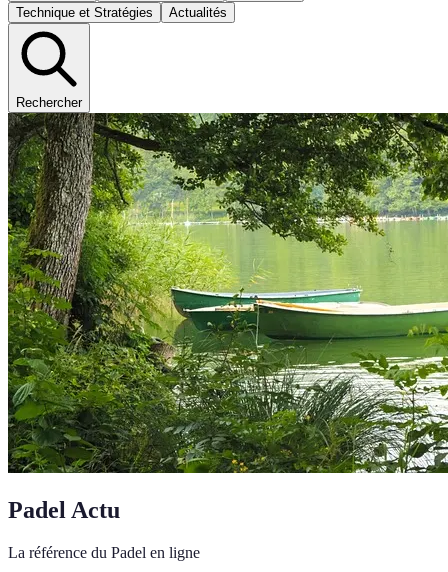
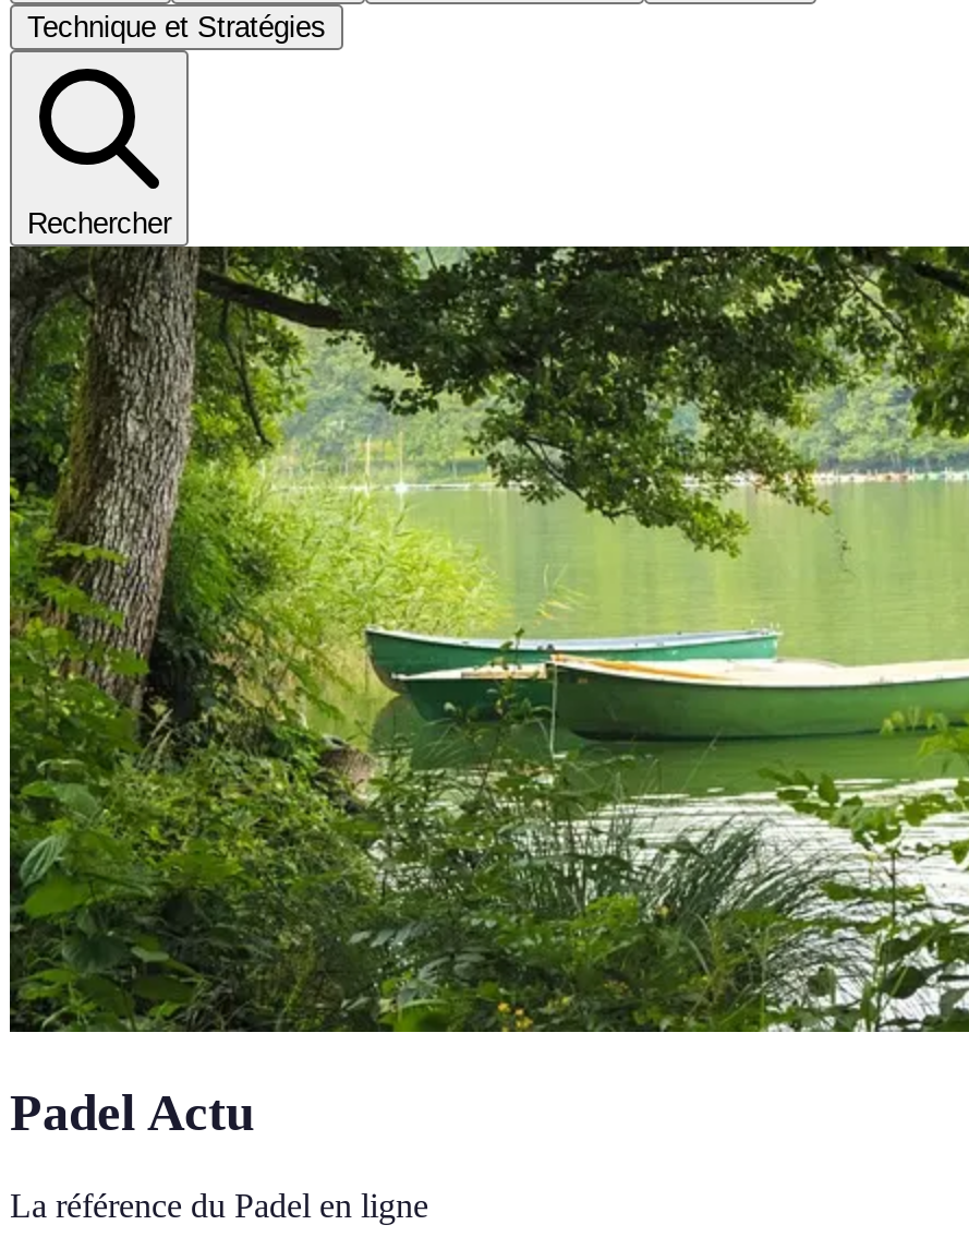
- Actualités
